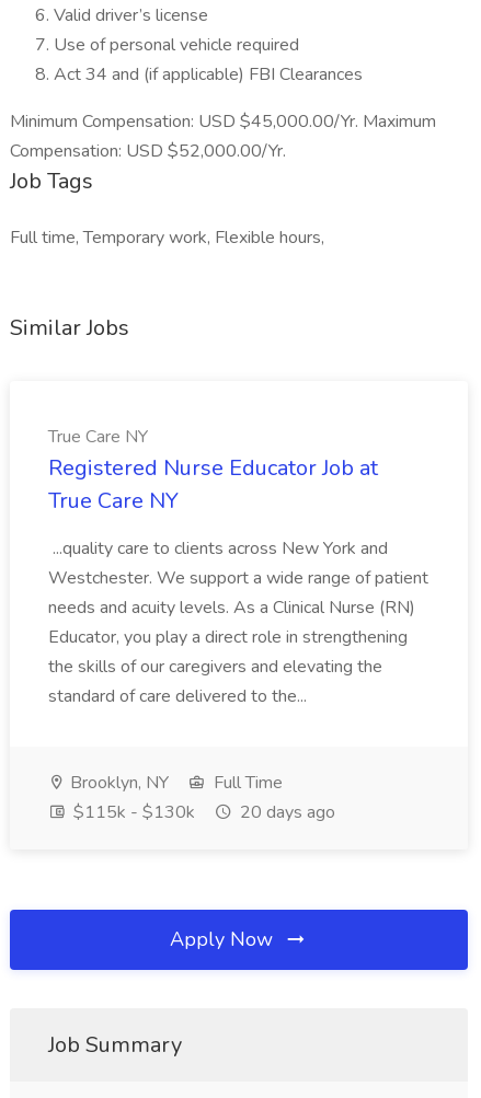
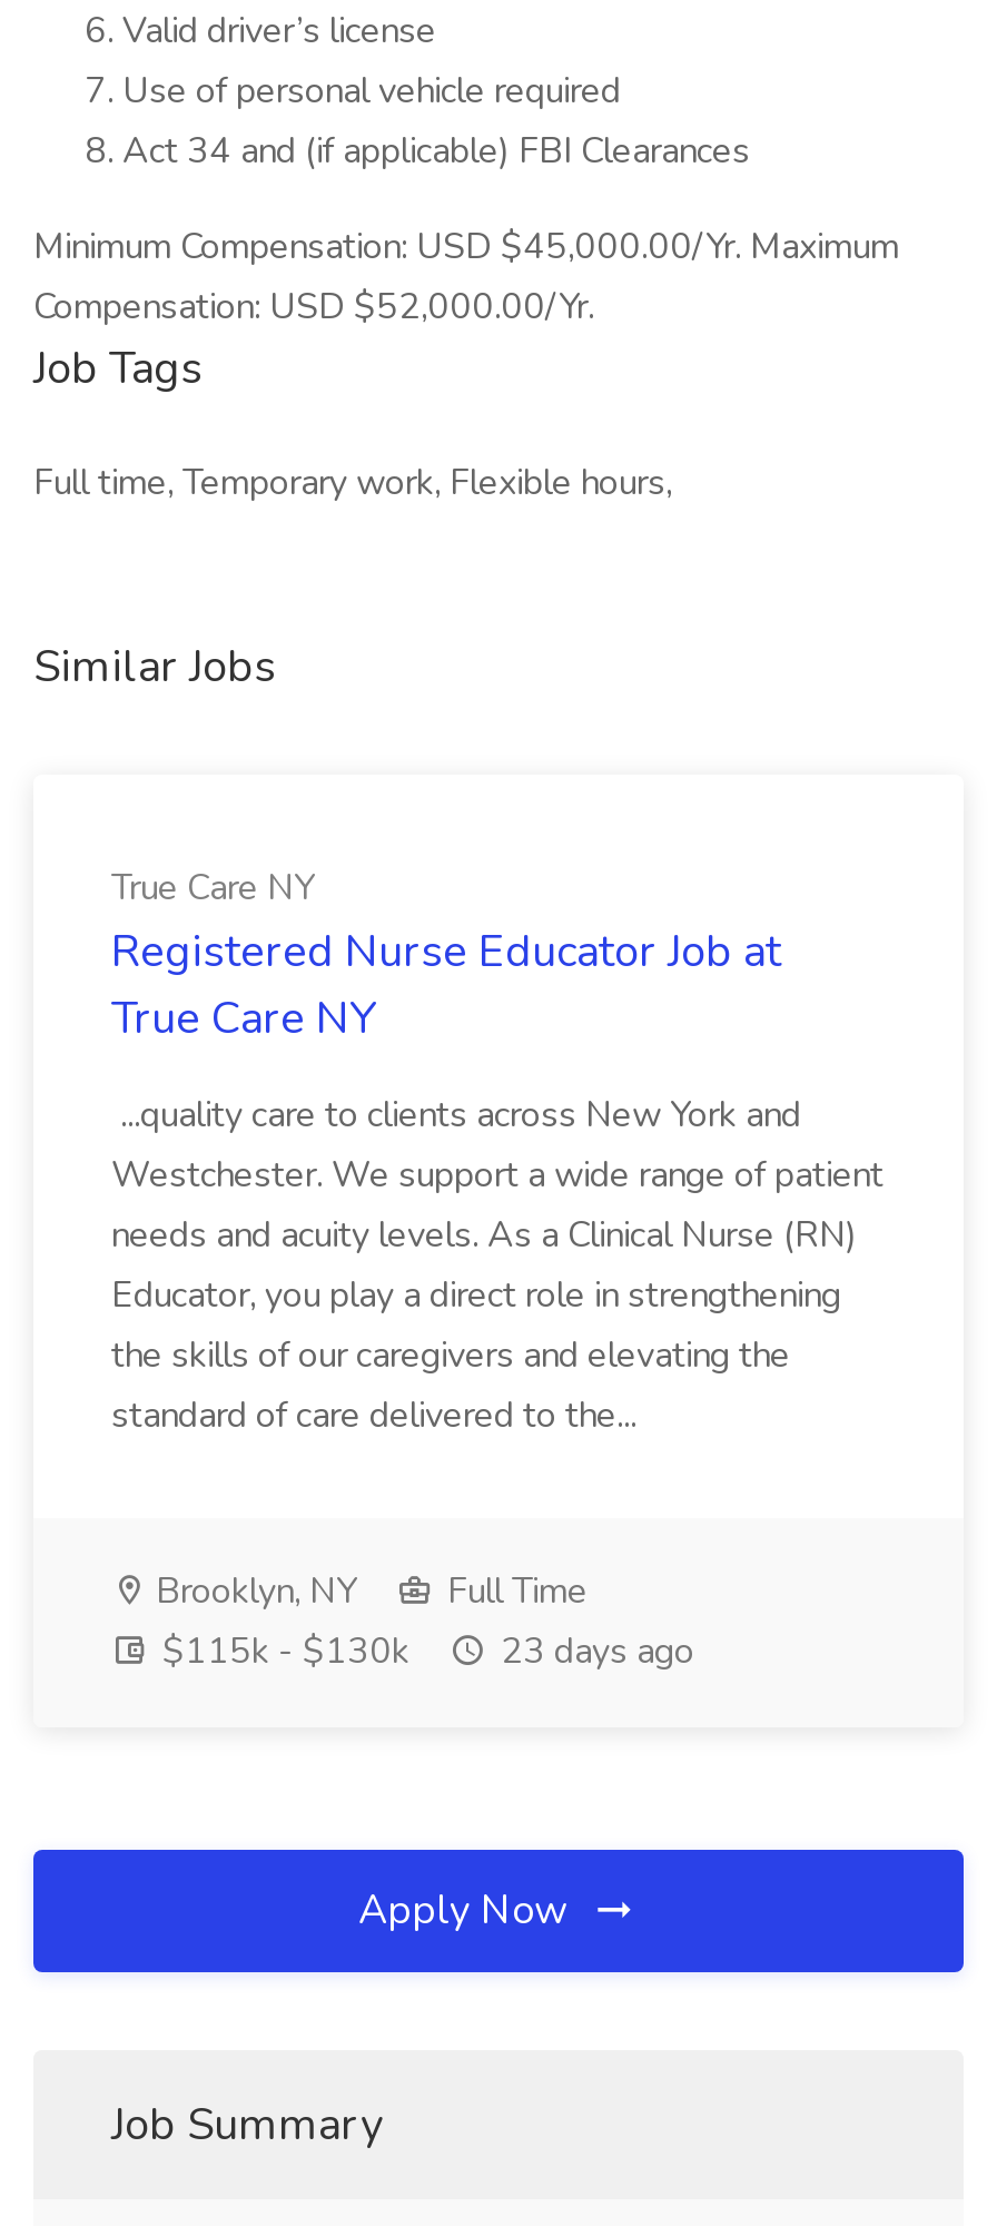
- $115k - $130k 20 days ago
+ $115k - $130k 23 days ago
